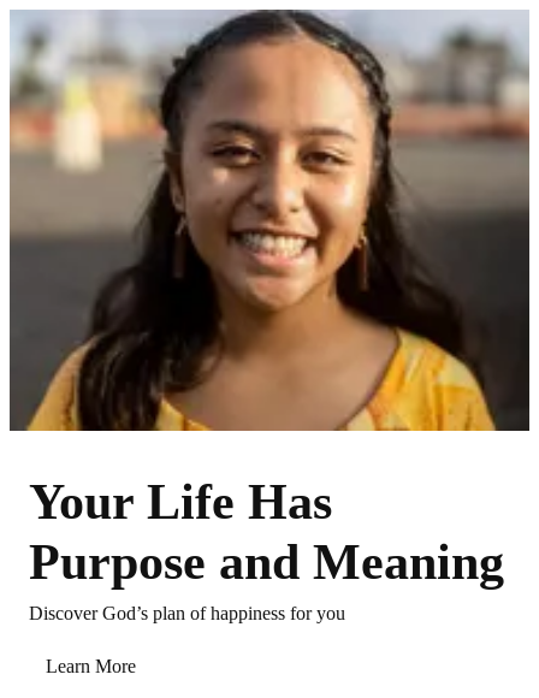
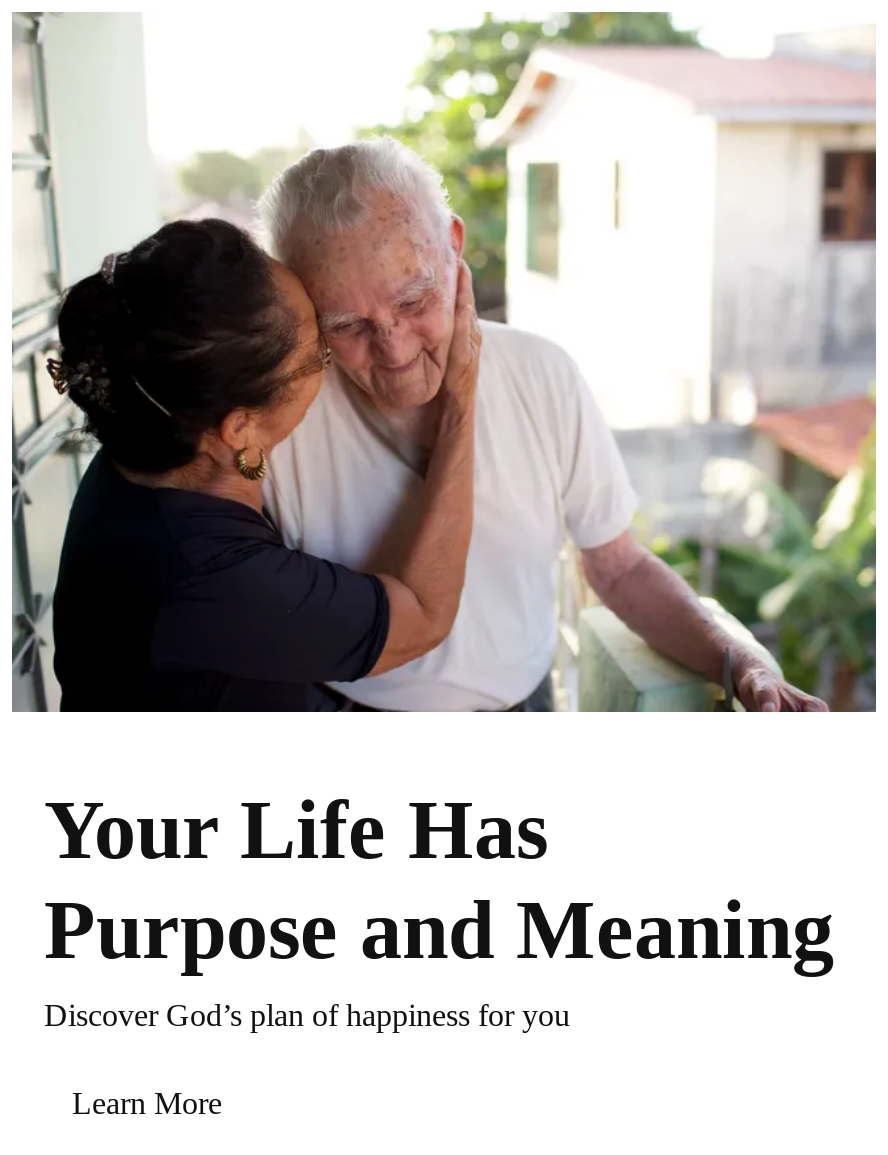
- [image]
+ [image]
